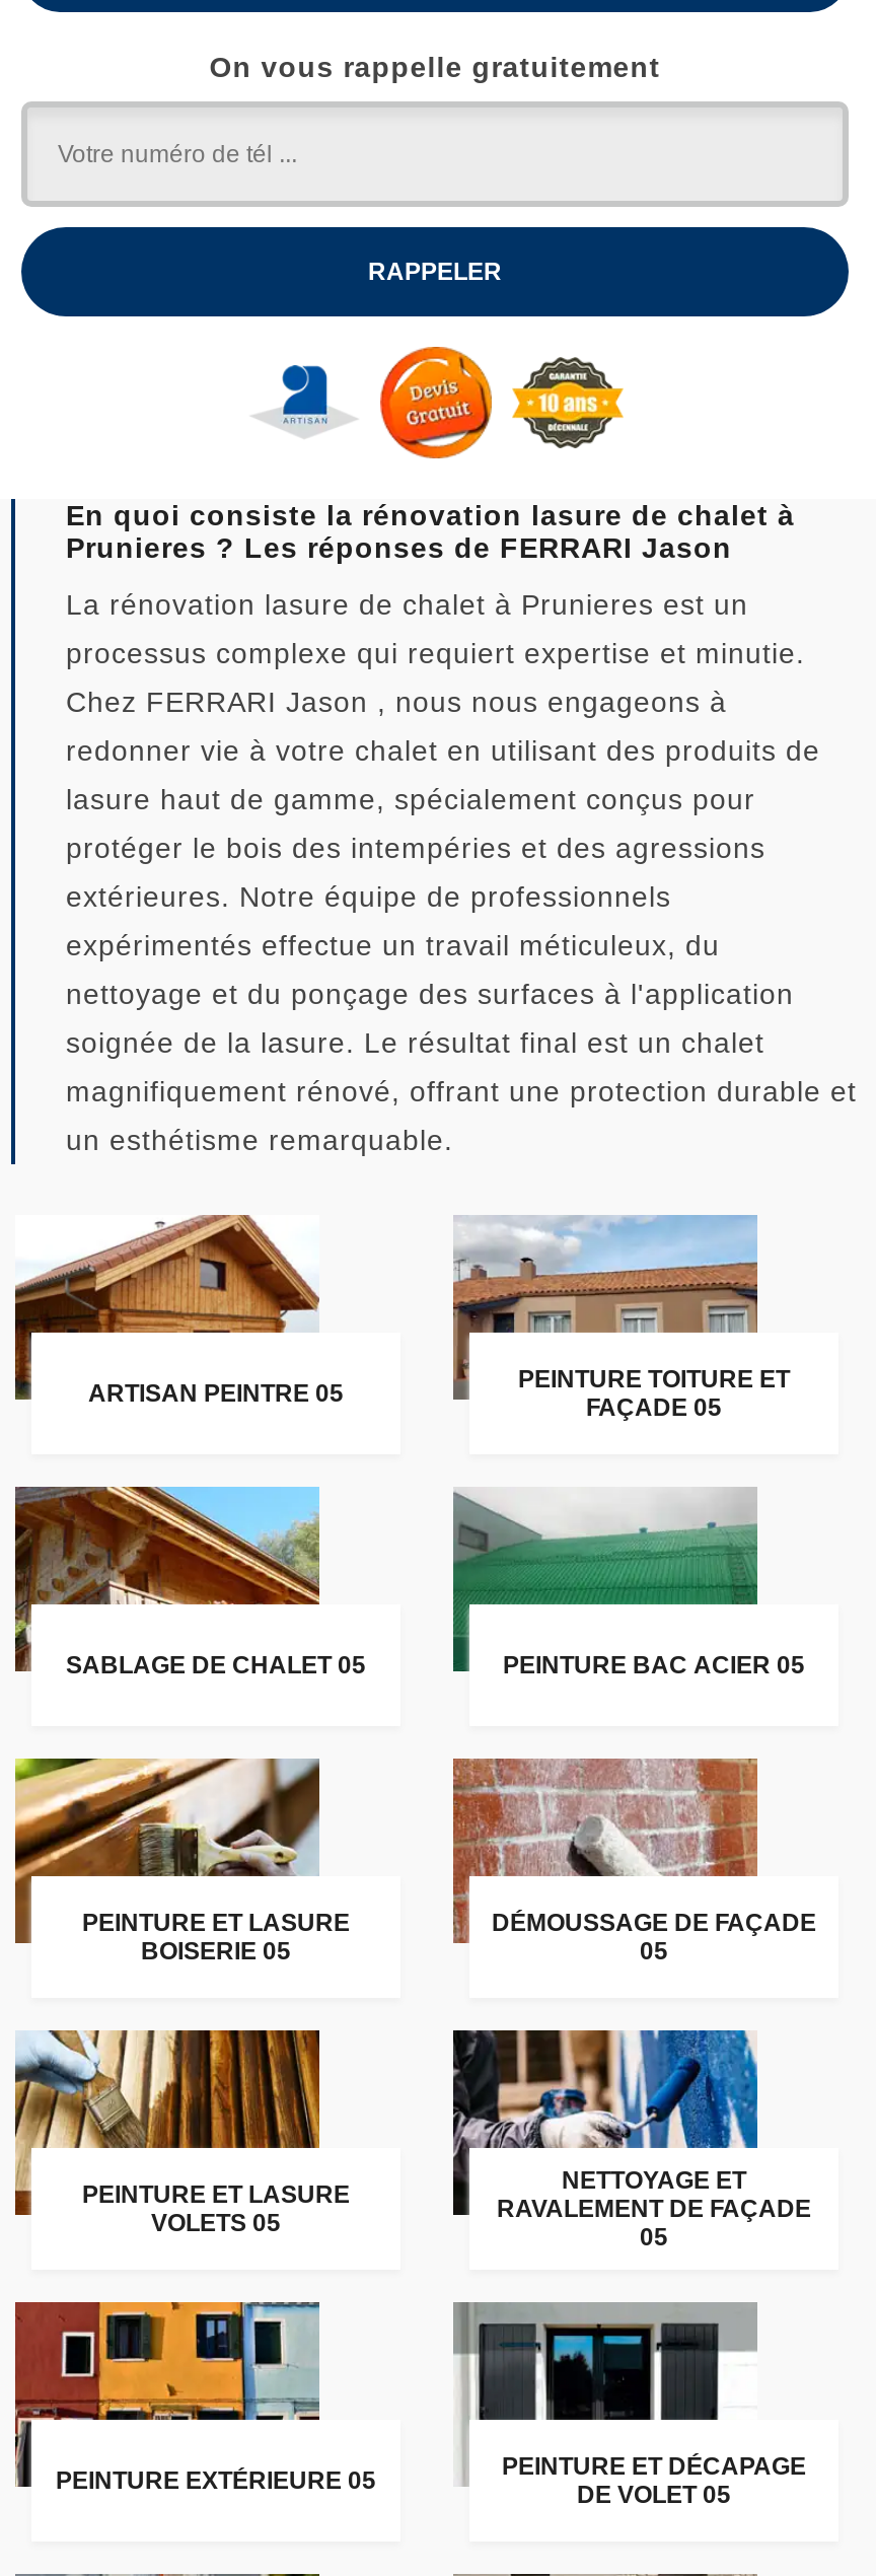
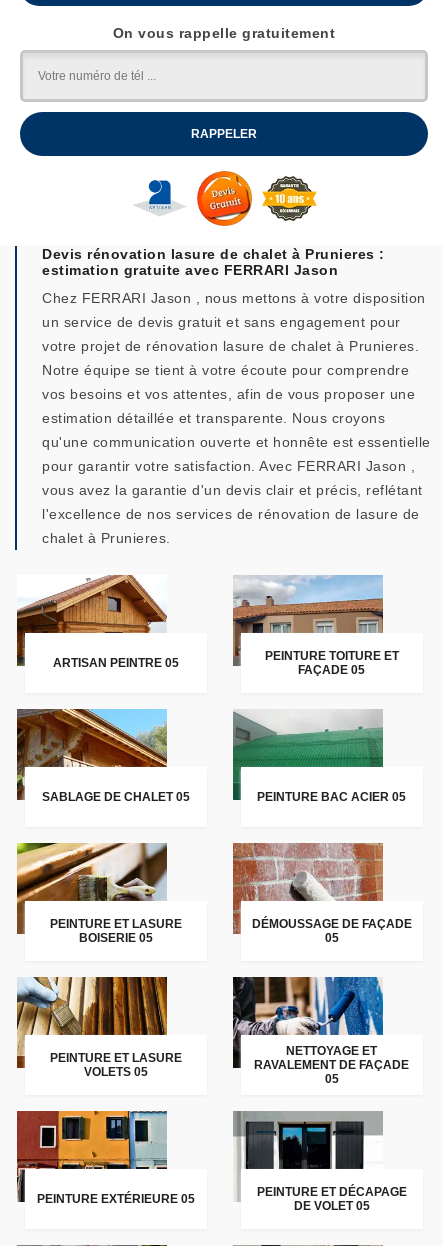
- En quoi consiste la rénovation lasure de chalet à
- Prunieres ? Les réponses de FERRARI Jason
- La rénovation lasure de chalet à Prunieres est un
- processus complexe qui requiert expertise et minutie.
- Chez FERRARI Jason , nous nous engageons à
- redonner vie à votre chalet en utilisant des produits de
- lasure haut de gamme, spécialement conçus pour
- protéger le bois des intempéries et des agressions
- extérieures. Notre équipe de professionnels
- expérimentés effectue un travail méticuleux, du
- nettoyage et du ponçage des surfaces à l'application
- soignée de la lasure. Le résultat final est un chalet
- magnifiquement rénové, offrant une protection durable et
- un esthétisme remarquable.
+ Devis rénovation lasure de chalet à Prunieres :
+ estimation gratuite avec FERRARI Jason
+ Chez FERRARI Jason , nous mettons à votre disposition
+ un service de devis gratuit et sans engagement pour
+ votre projet de rénovation lasure de chalet à Prunieres.
+ Notre équipe se tient à votre écoute pour comprendre
+ vos besoins et vos attentes, afin de vous proposer une
+ estimation détaillée et transparente. Nous croyons
+ qu'une communication ouverte et honnête est essentielle
+ pour garantir votre satisfaction. Avec FERRARI Jason ,
+ vous avez la garantie d'un devis clair et précis, reflétant
+ l'excellence de nos services de rénovation de lasure de
+ chalet à Prunieres.
